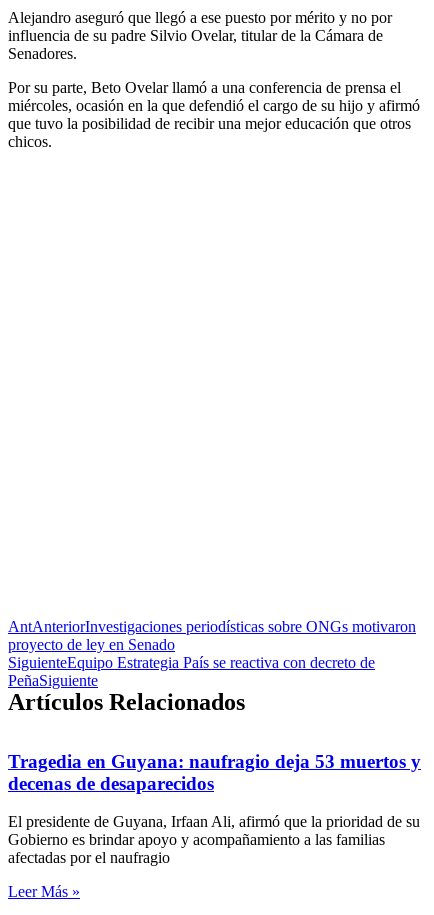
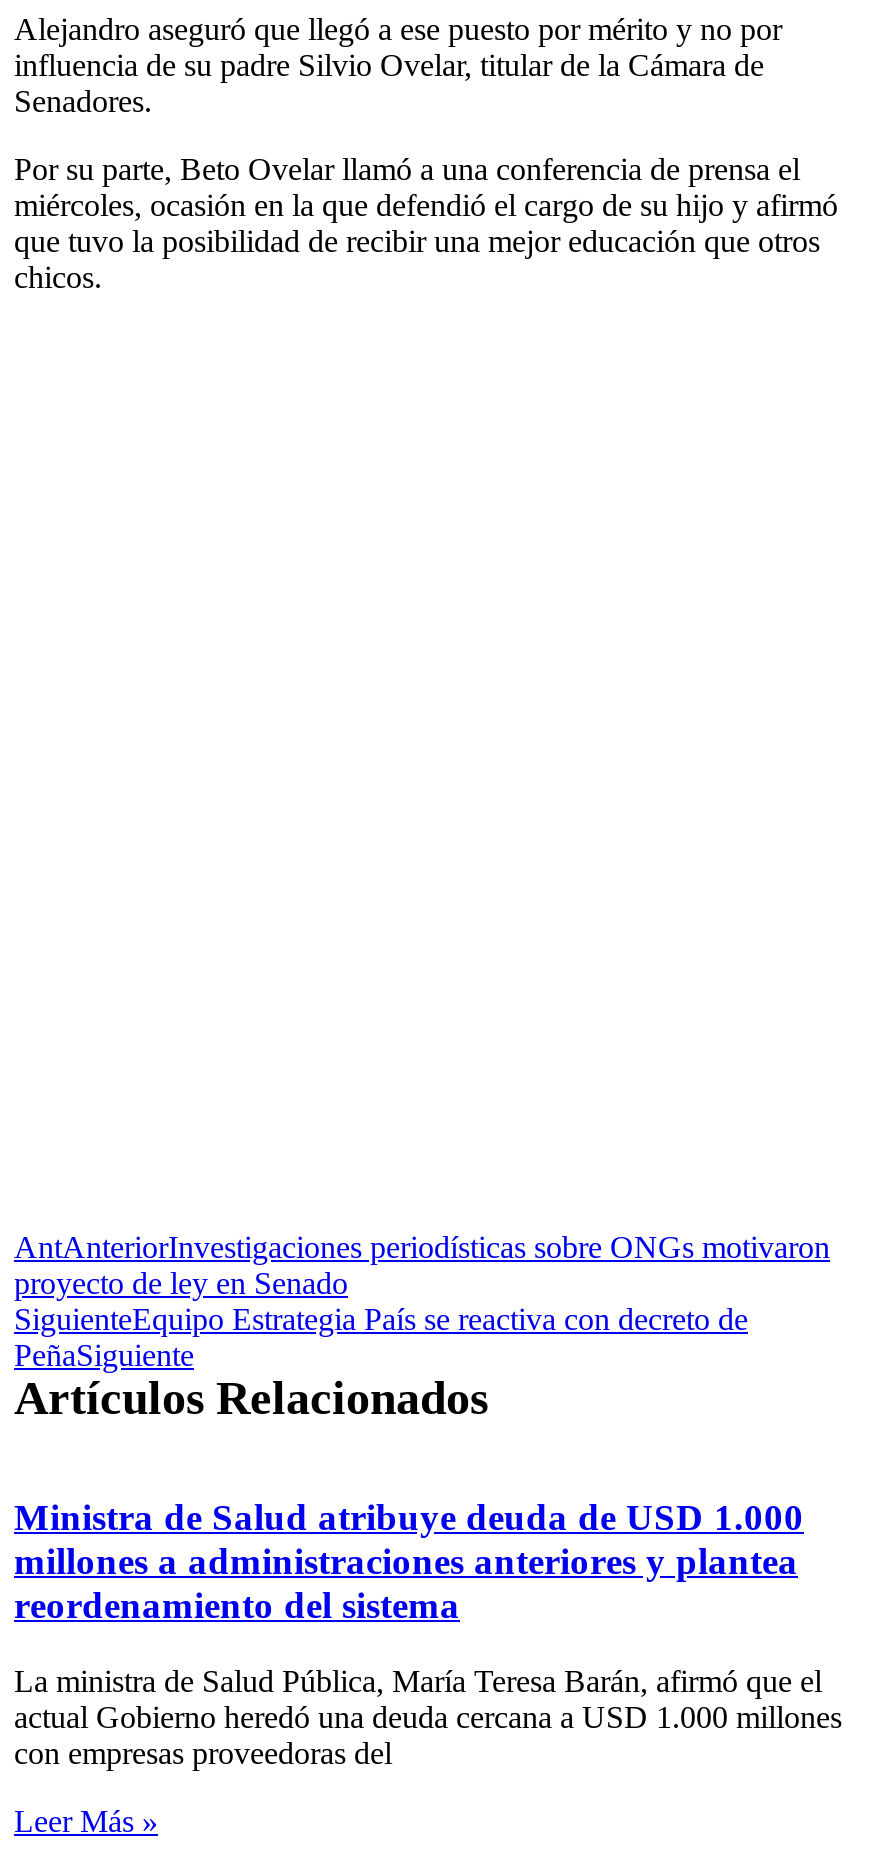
- Tragedia en Guyana: naufragio deja 53 muertos y
- decenas de desaparecidos
+ Ministra de Salud atribuye deuda de USD 1.000
+ millones a administraciones anteriores y plantea
+ reordenamiento del sistema

- El presidente de Guyana, Irfaan Ali, afirmó que la prioridad de su
- Gobierno es brindar apoyo y acompañamiento a las familias
- afectadas por el naufragio
+ La ministra de Salud Pública, María Teresa Barán, afirmó que el
+ actual Gobierno heredó una deuda cercana a USD 1.000 millones
+ con empresas proveedoras del
